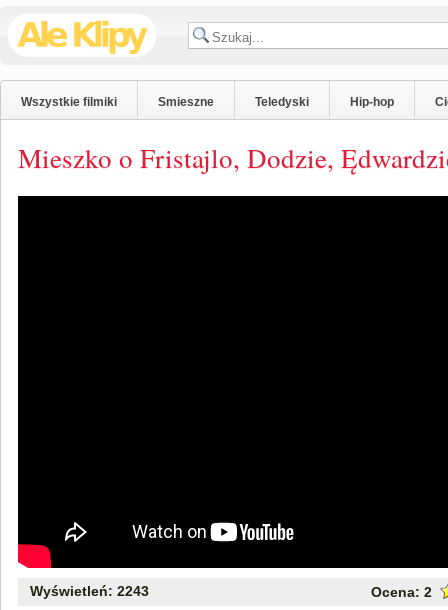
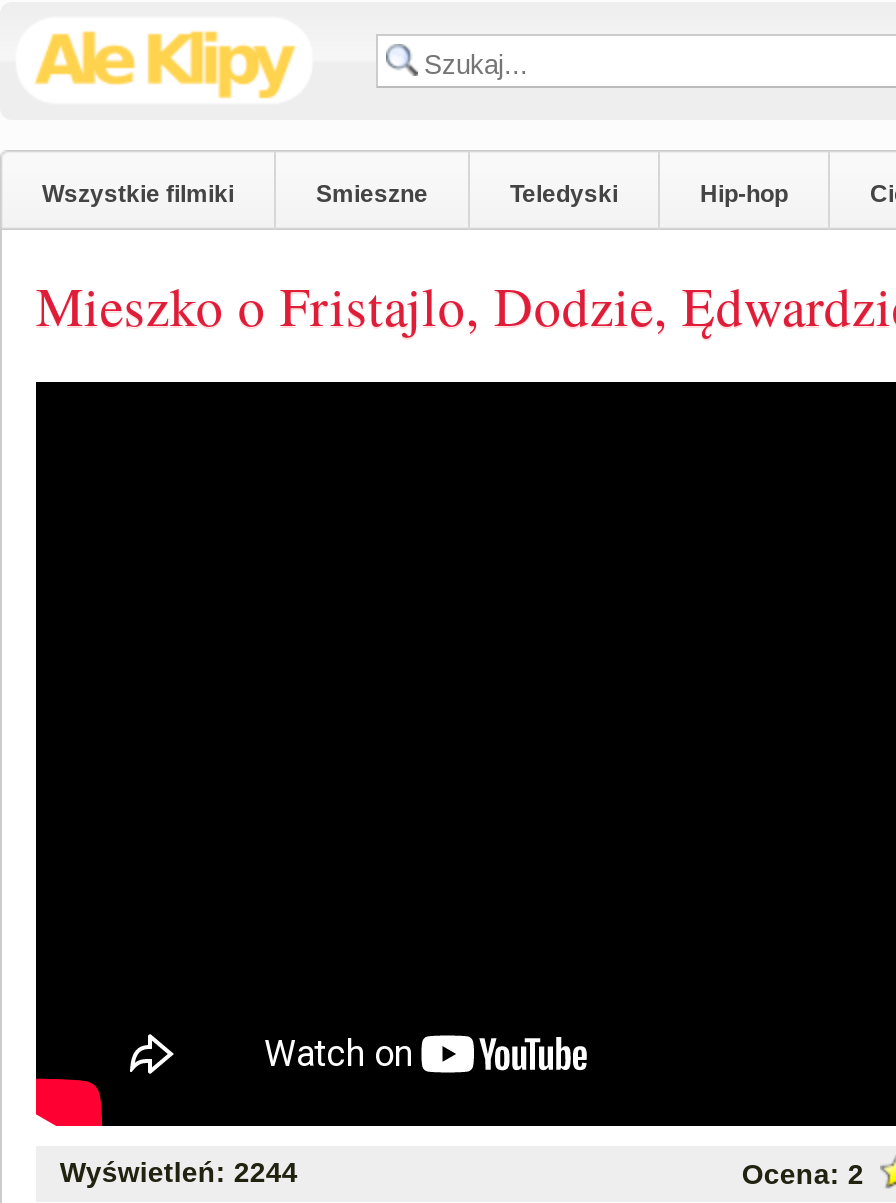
- Wyświetleń: 2243
+ Wyświetleń: 2244
